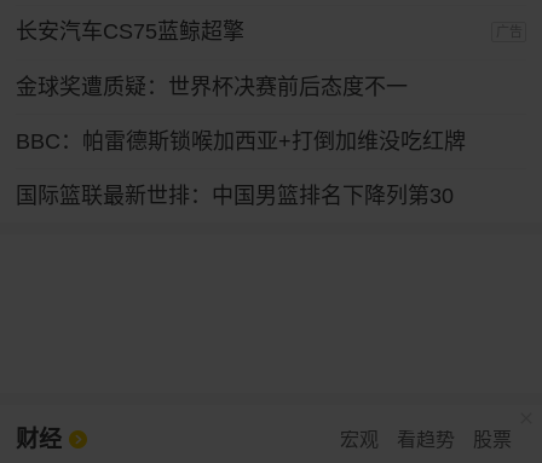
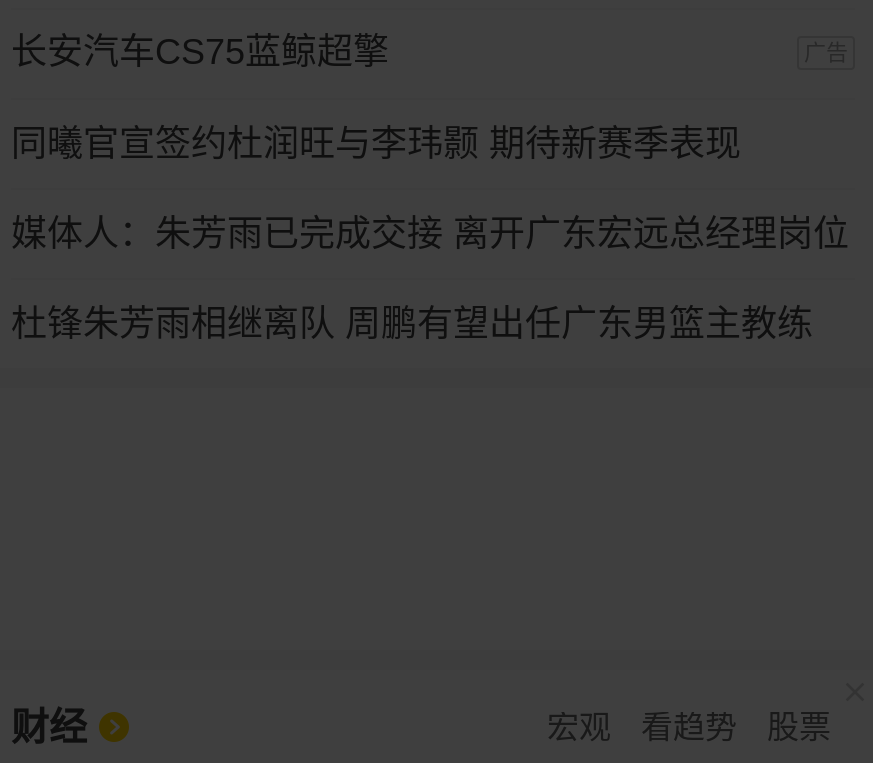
- 金球奖遭质疑：世界杯决赛前后态度不一
+ 同曦官宣签约杜润旺与李玮颢 期待新赛季表现

- BBC：帕雷德斯锁喉加西亚+打倒加维没吃红牌
+ 媒体人：朱芳雨已完成交接 离开广东宏远总经理岗位

- 国际篮联最新世排：中国男篮排名下降列第30
+ 杜锋朱芳雨相继离队 周鹏有望出任广东男篮主教练
